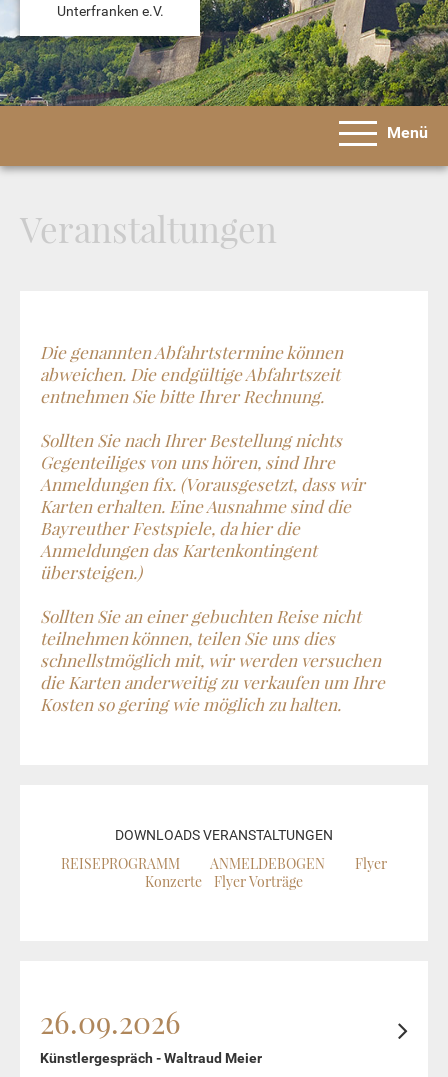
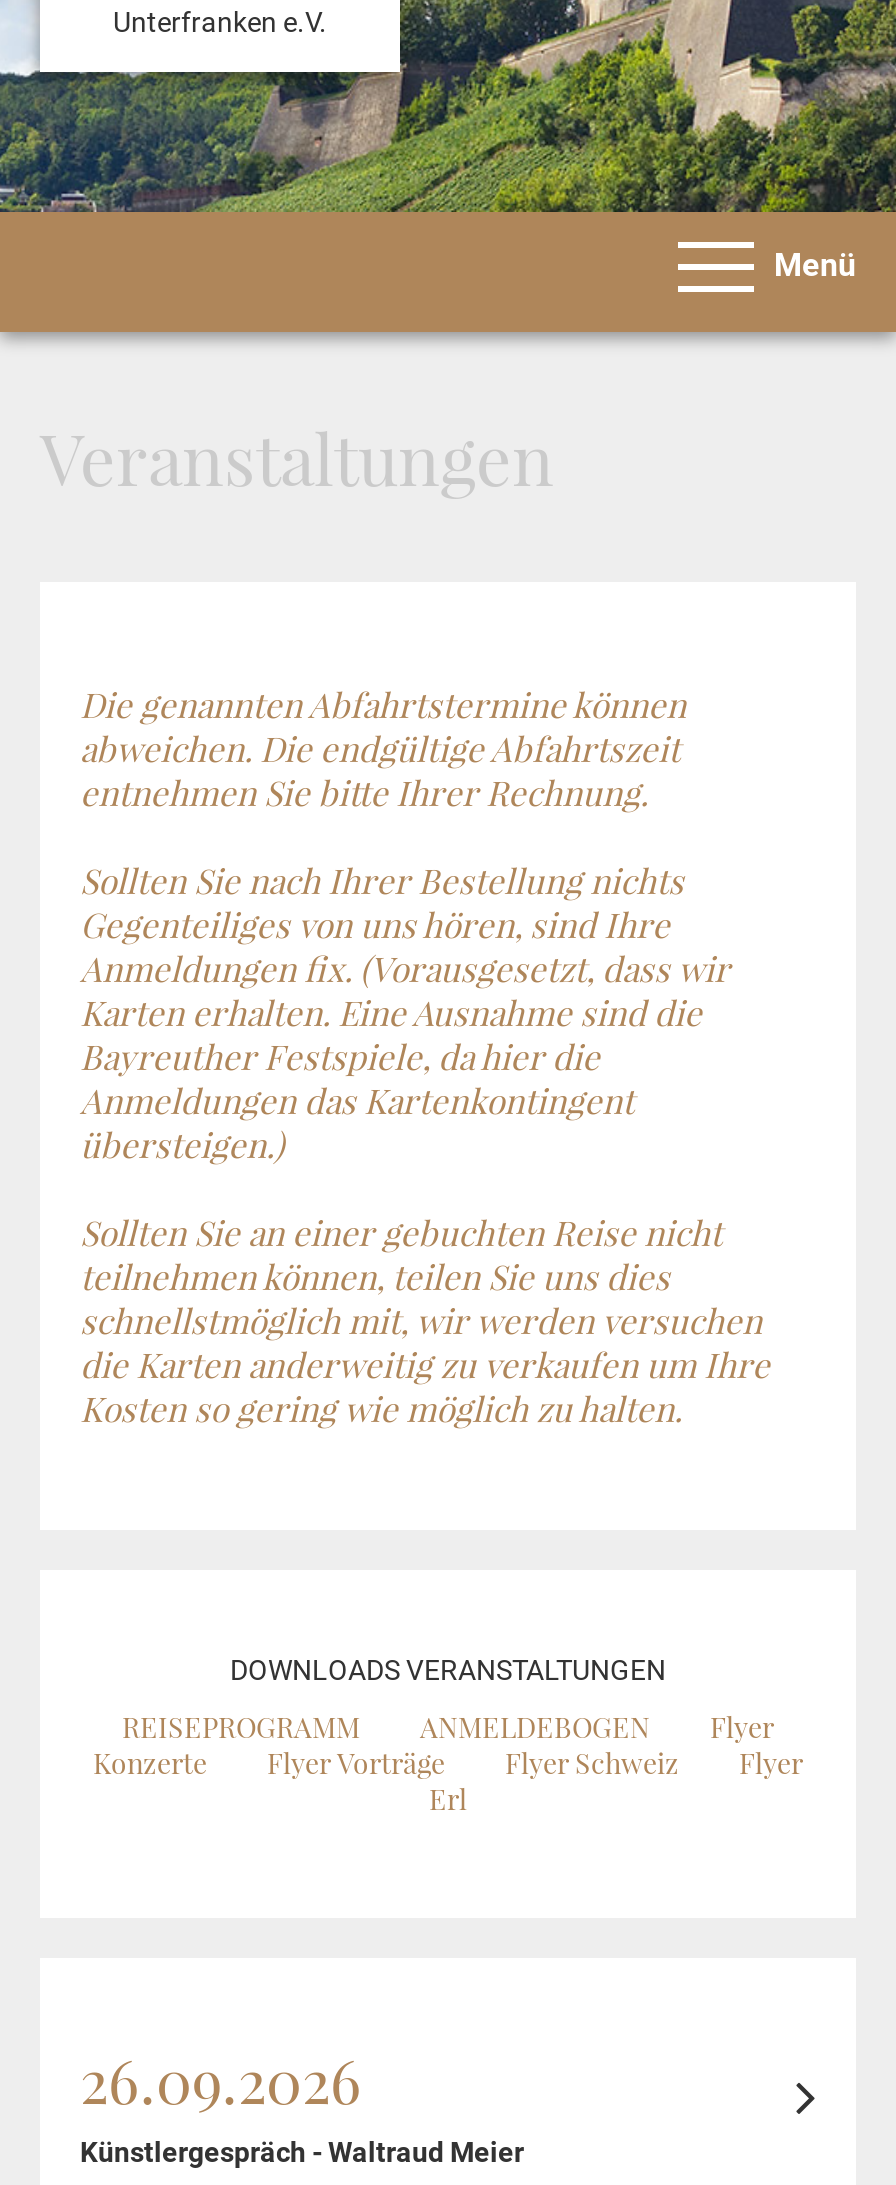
- Konzerte Flyer Vorträge
+ Konzerte
+ Flyer Vorträge
+ Flyer Schweiz
+ Flyer
+ Erl
